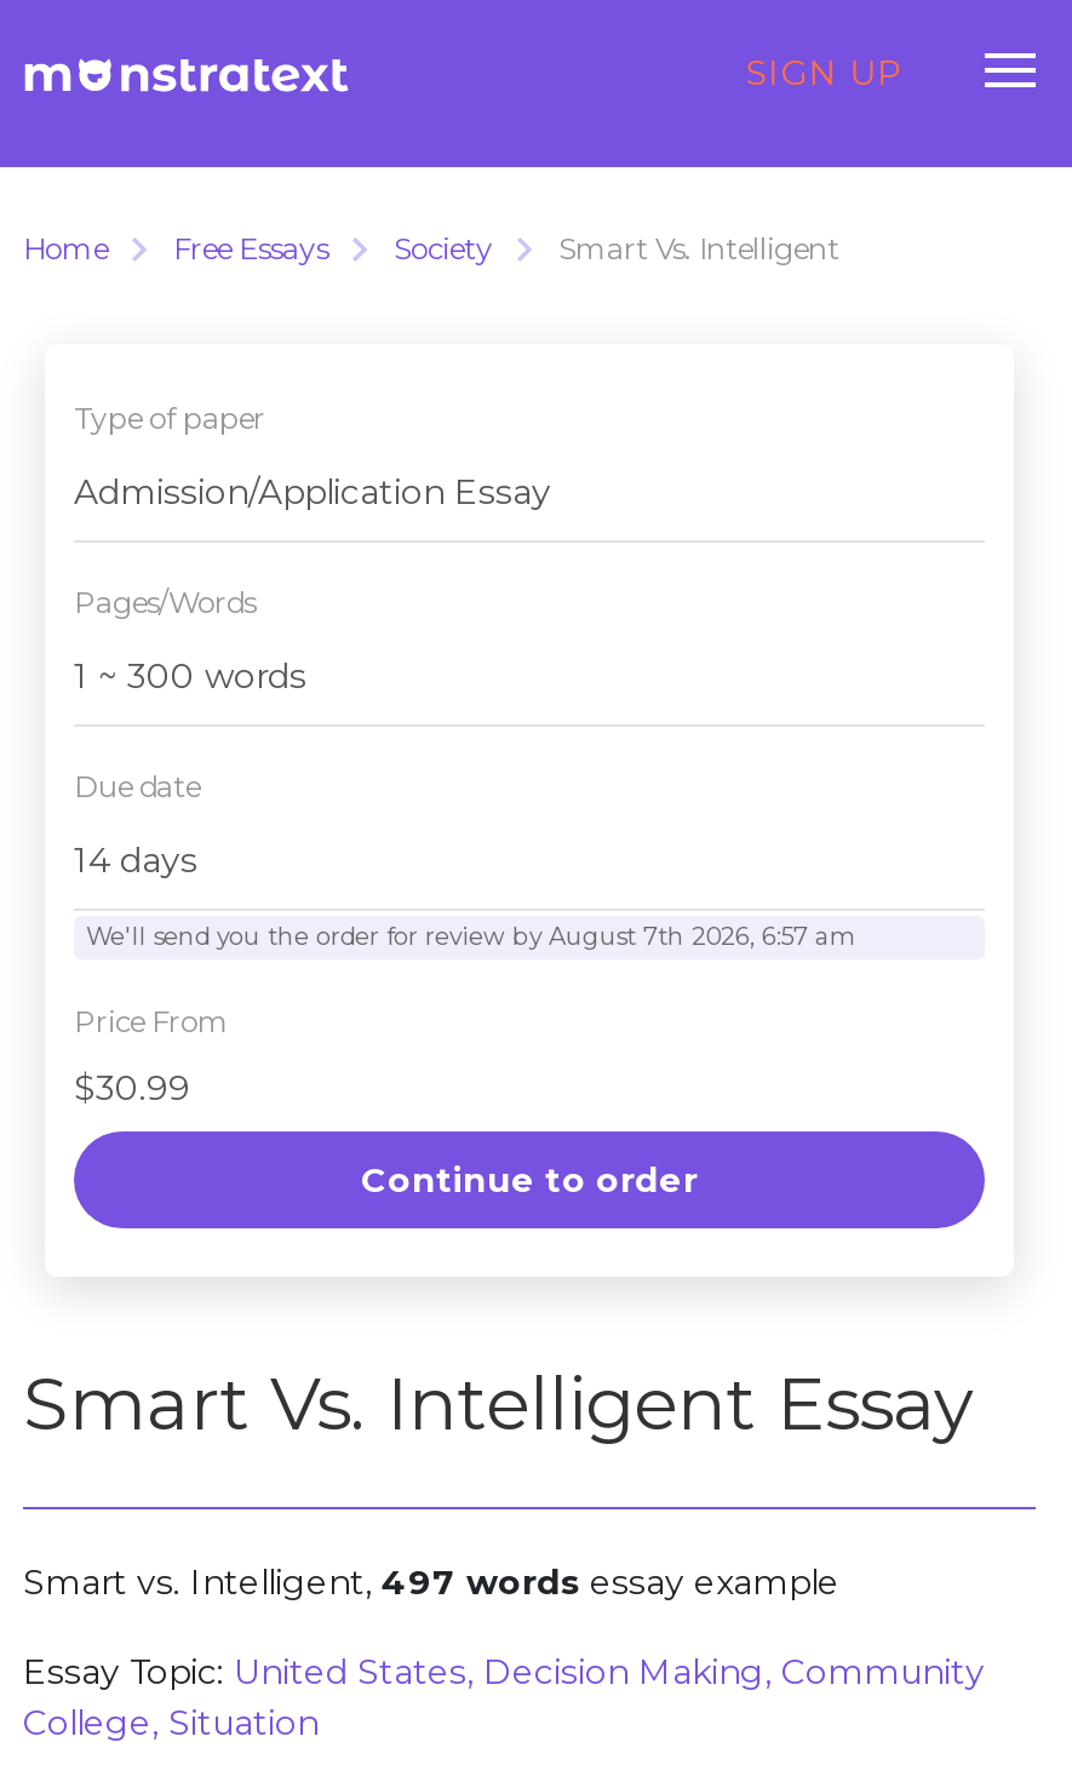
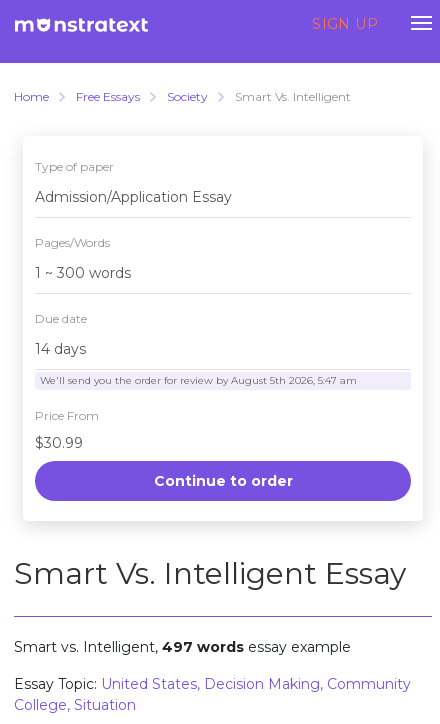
- We'll send you the order for review by August 7th 2026, 6:57 am
+ We'll send you the order for review by August 5th 2026, 5:47 am
